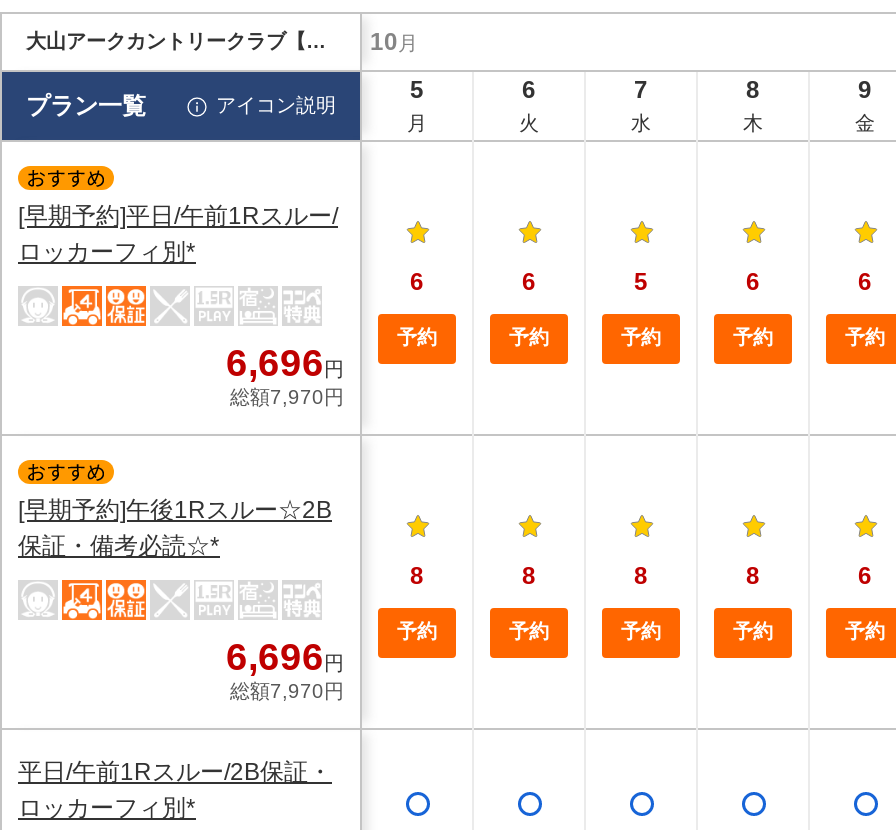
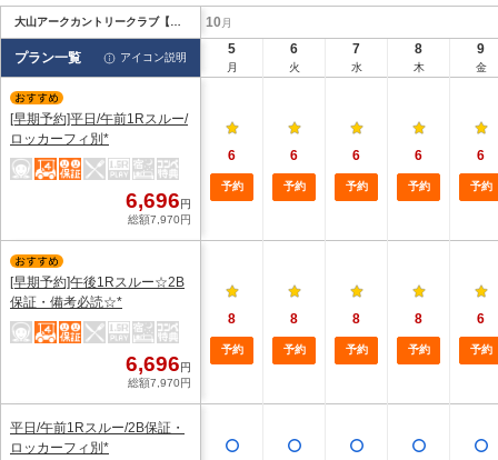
- 5
+ 6
